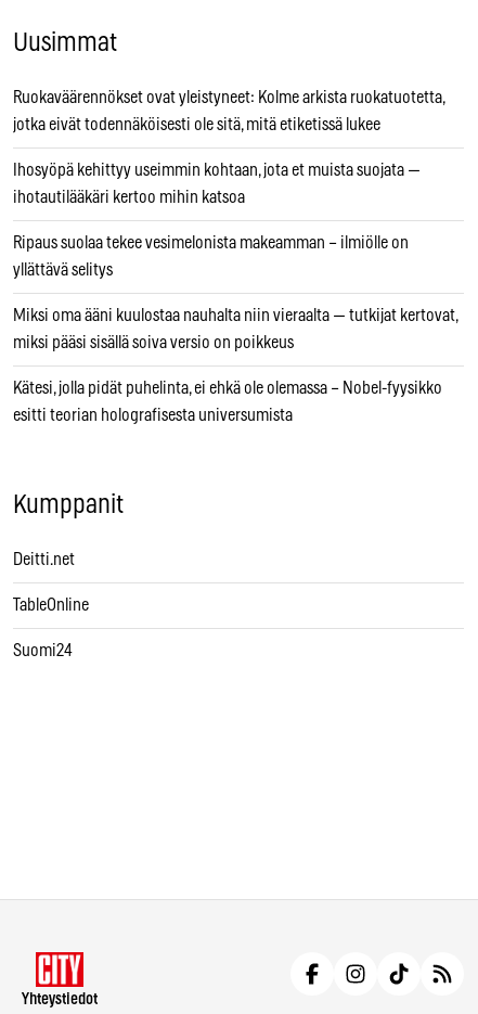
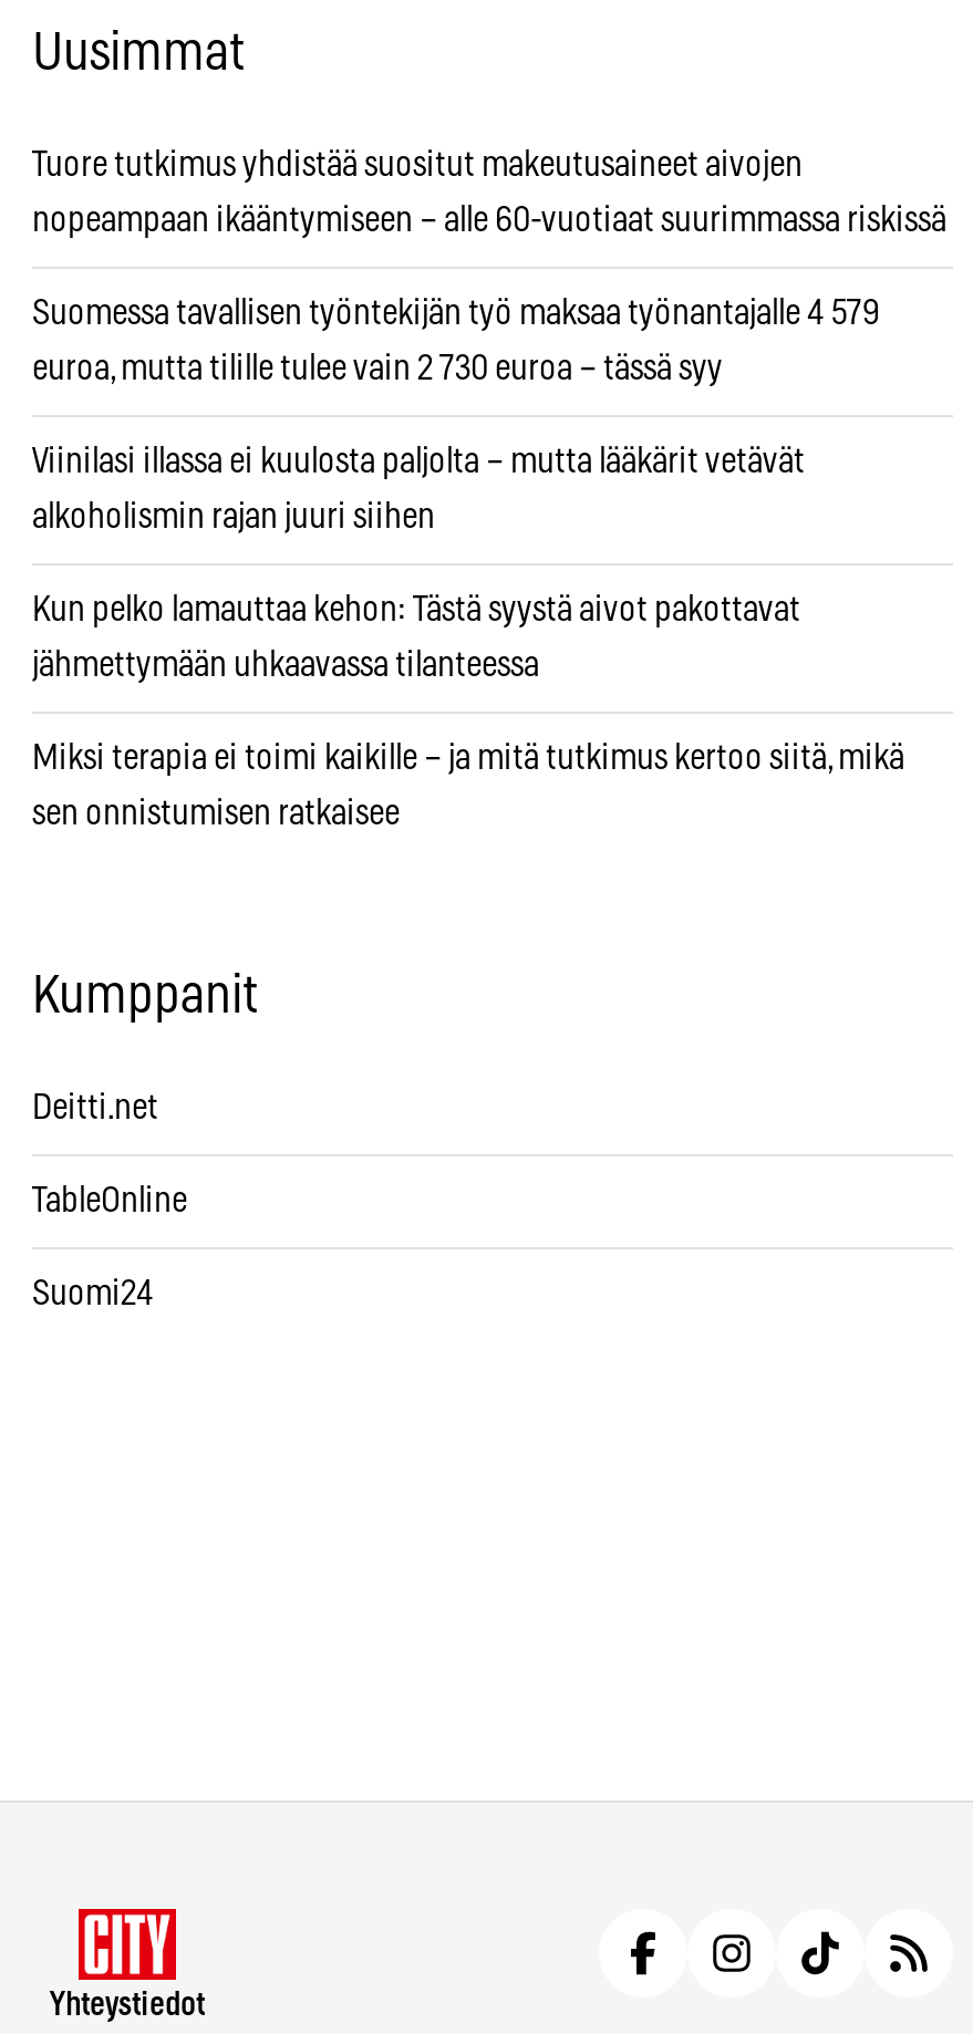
- Ruokaväärennökset ovat yleistyneet: Kolme arkista ruokatuotetta,
+ Tuore tutkimus yhdistää suositut makeutusaineet aivojen

- jotka eivät todennäköisesti ole sitä, mitä etiketissä lukee
+ nopeampaan ikääntymiseen – alle 60-vuotiaat suurimmassa riskissä

- Ihosyöpä kehittyy useimmin kohtaan, jota et muista suojata —
+ Suomessa tavallisen työntekijän työ maksaa työnantajalle 4 579

- ihotautilääkäri kertoo mihin katsoa
+ euroa, mutta tilille tulee vain 2 730 euroa – tässä syy

- Ripaus suolaa tekee vesimelonista makeamman – ilmiölle on
+ Viinilasi illassa ei kuulosta paljolta – mutta lääkärit vetävät

- yllättävä selitys
+ alkoholismin rajan juuri siihen

- Miksi oma ääni kuulostaa nauhalta niin vieraalta — tutkijat kertovat,
+ Kun pelko lamauttaa kehon: Tästä syystä aivot pakottavat

- miksi pääsi sisällä soiva versio on poikkeus
+ jähmettymään uhkaavassa tilanteessa

- Kätesi, jolla pidät puhelinta, ei ehkä ole olemassa – Nobel-fyysikko
+ Miksi terapia ei toimi kaikille – ja mitä tutkimus kertoo siitä, mikä

- esitti teorian holografisesta universumista
+ sen onnistumisen ratkaisee
